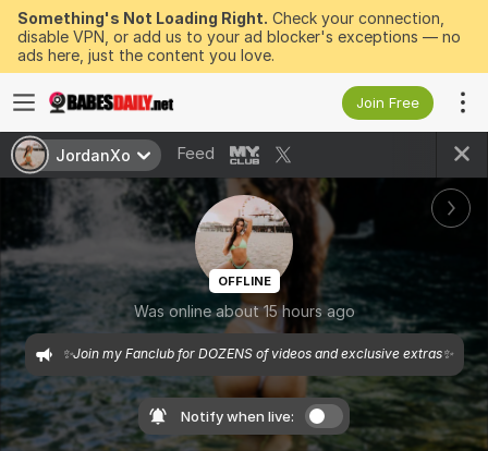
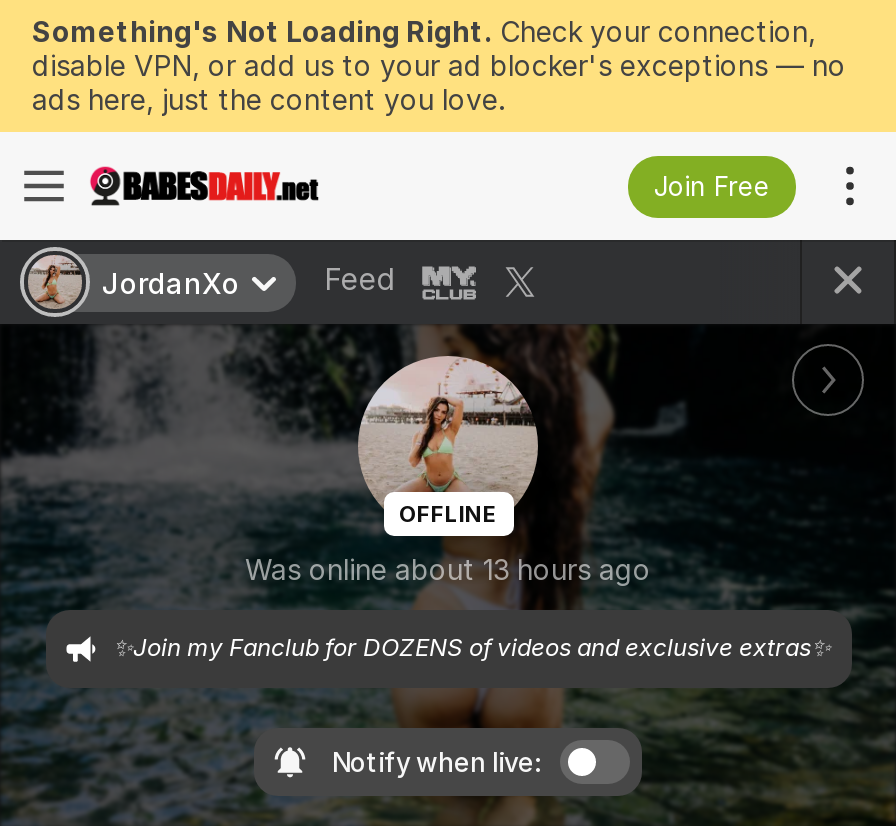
- Was online about 15 hours ago
+ Was online about 13 hours ago
